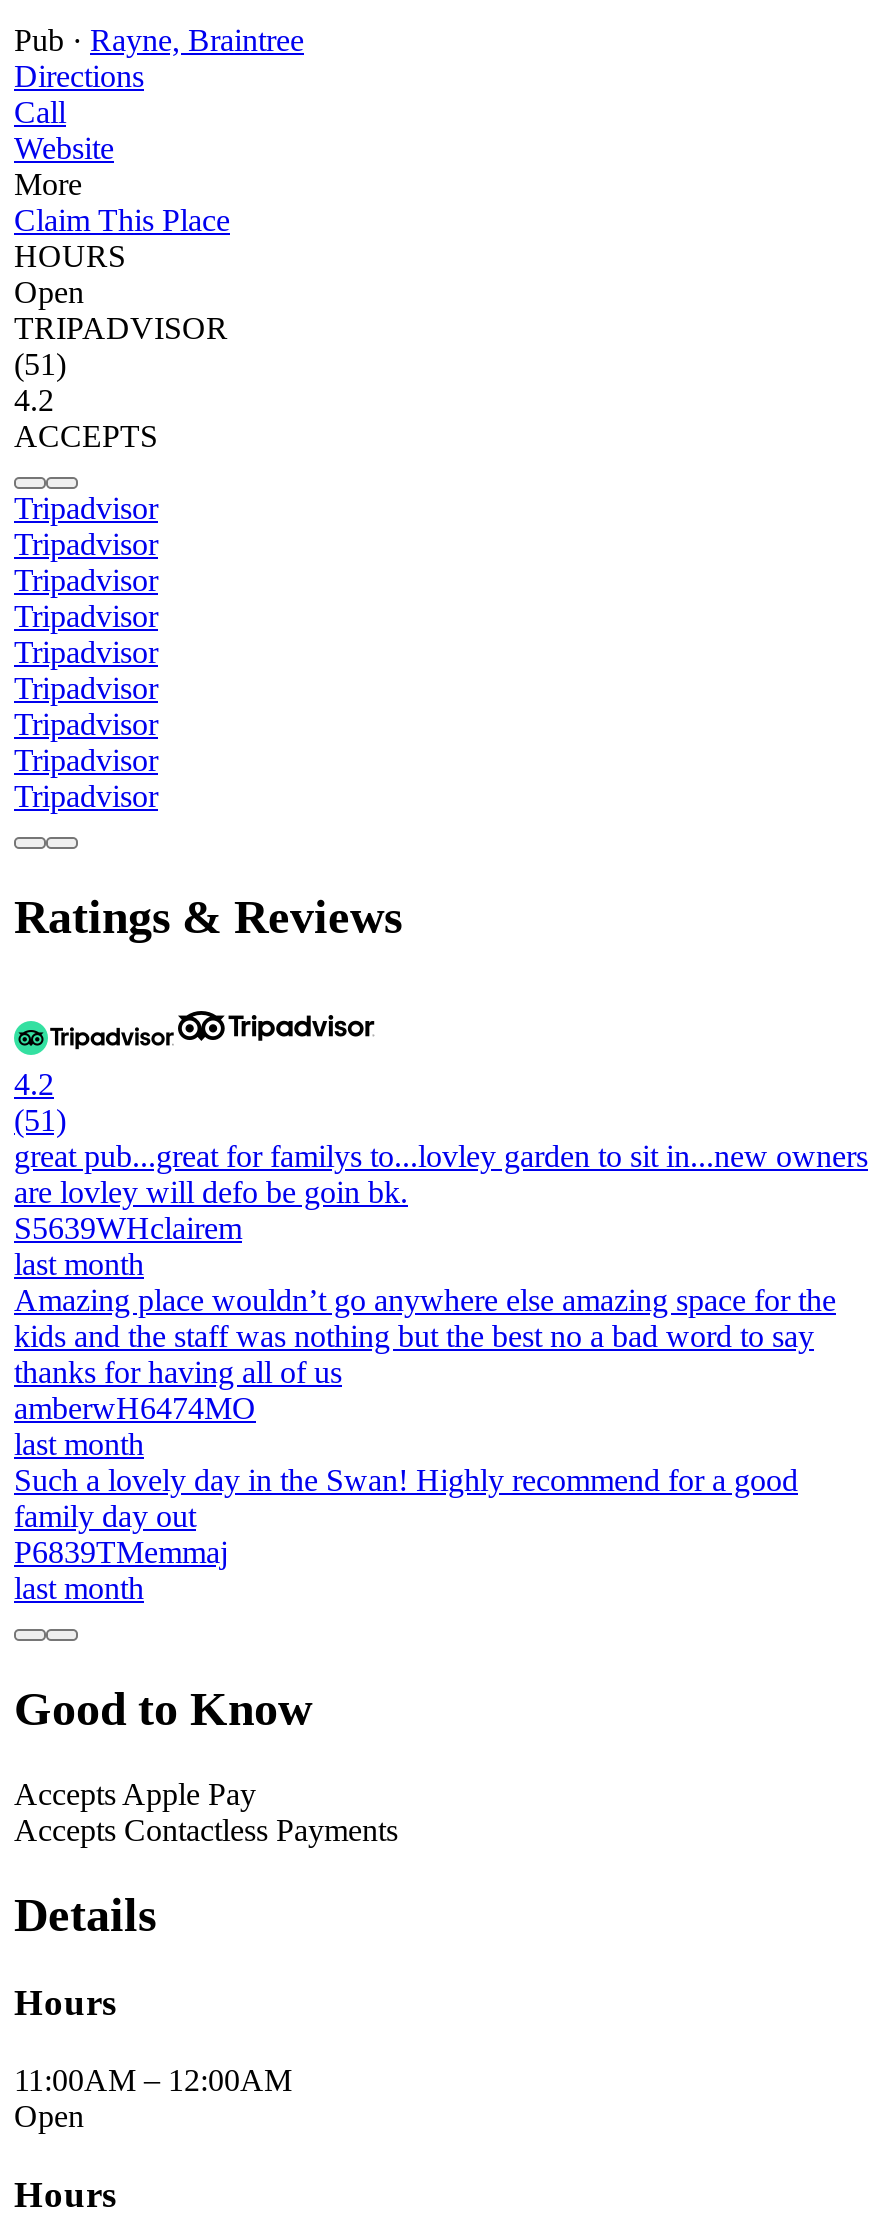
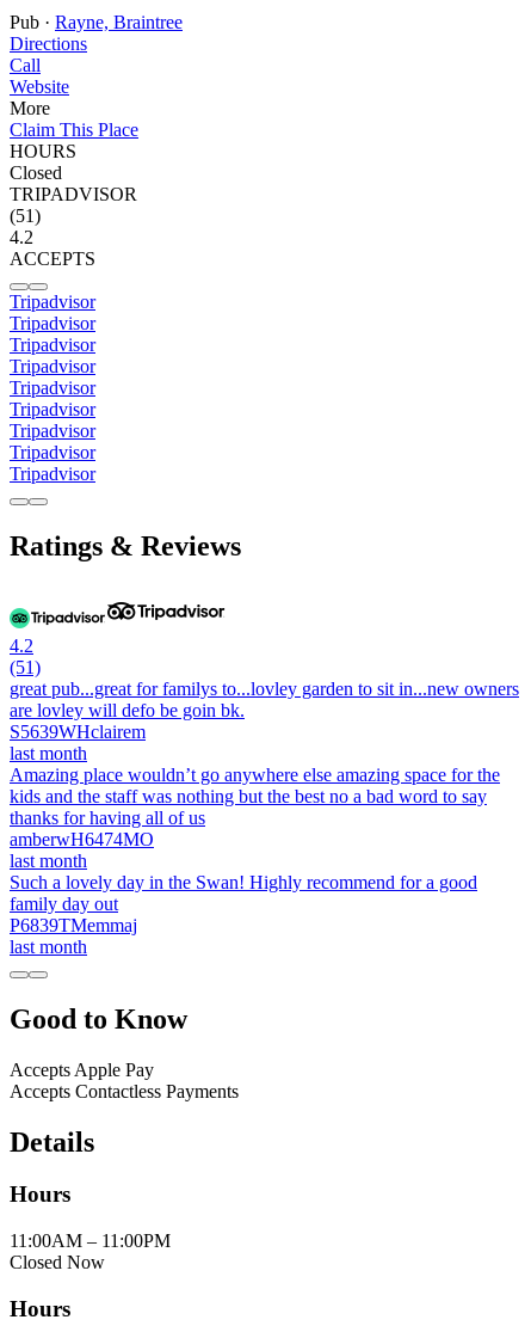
- Open
+ Closed

- 11:00AM – 12:00AM
- Open
+ 11:00AM – 11:00PM
+ Closed Now
